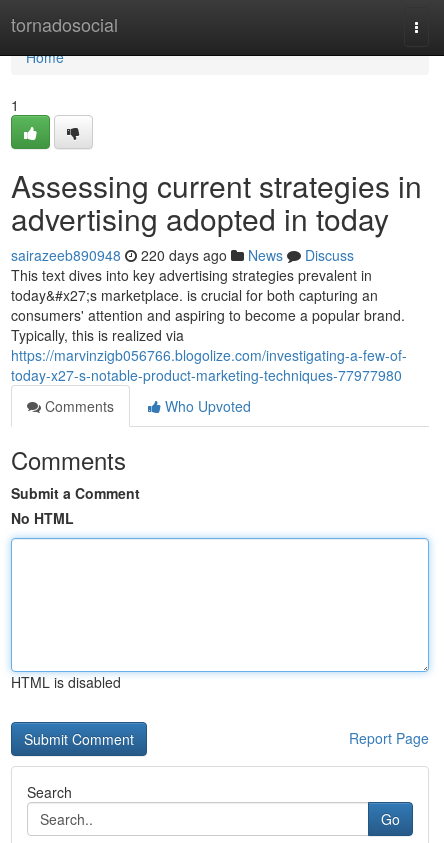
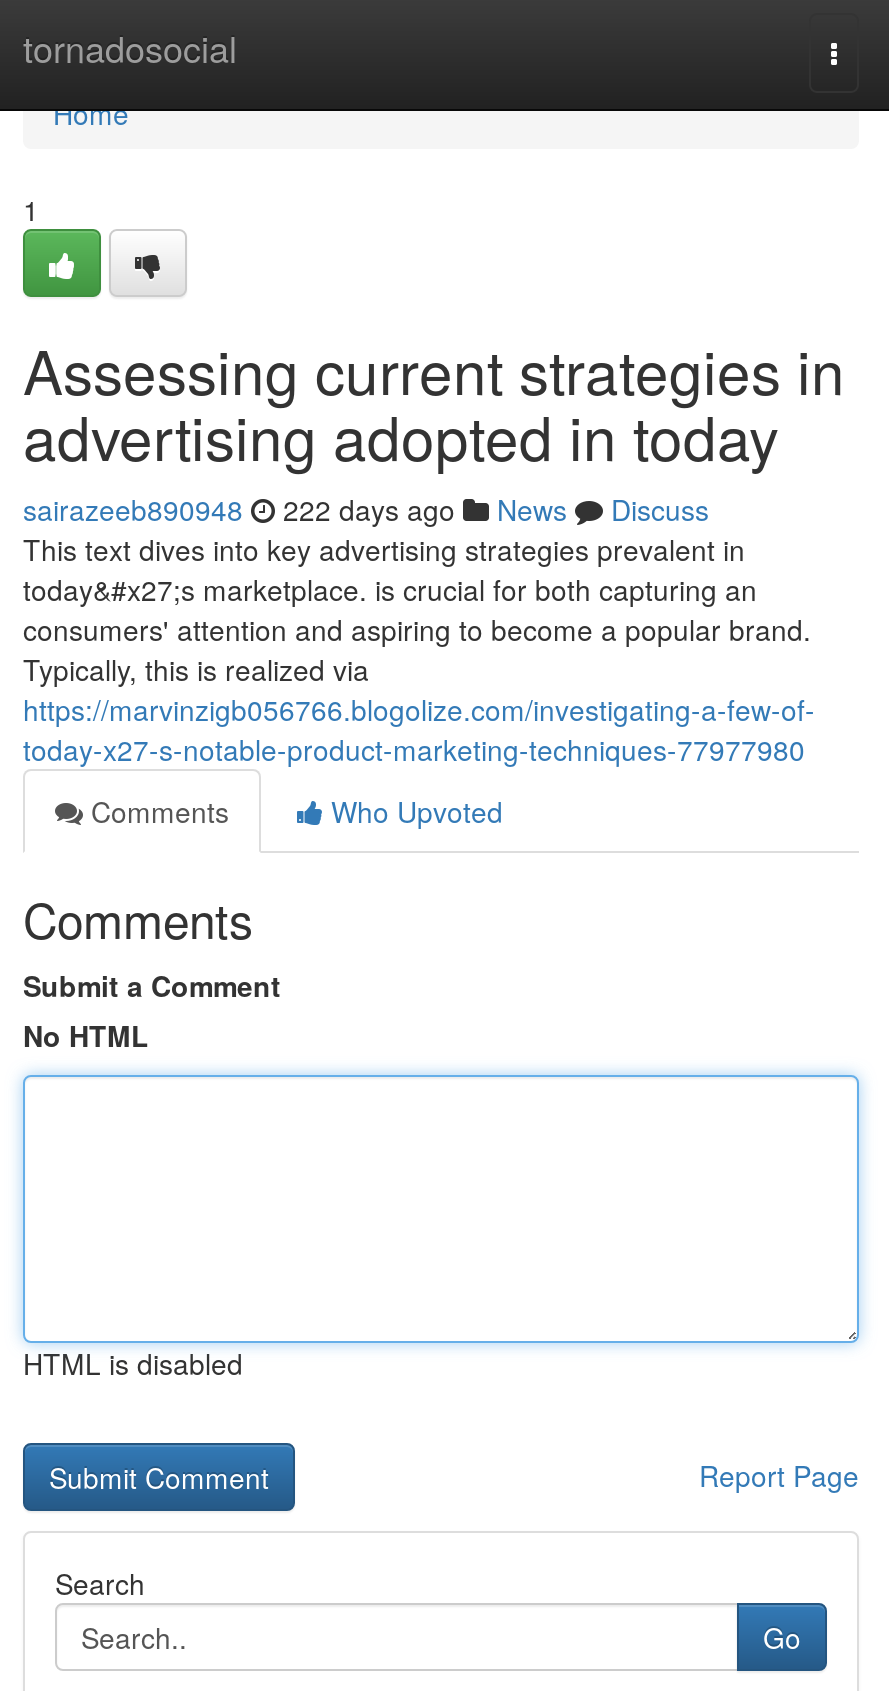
- sairazeeb890948 220 days ago News Discuss
+ sairazeeb890948 222 days ago News Discuss
